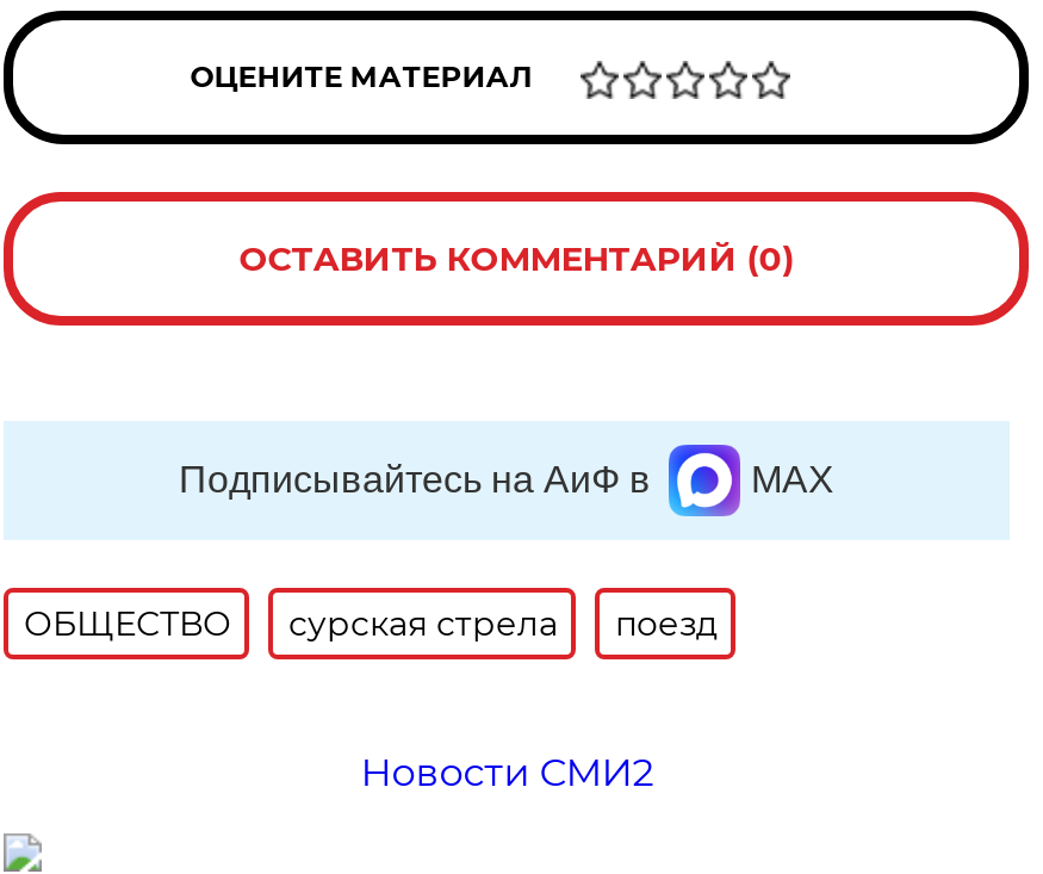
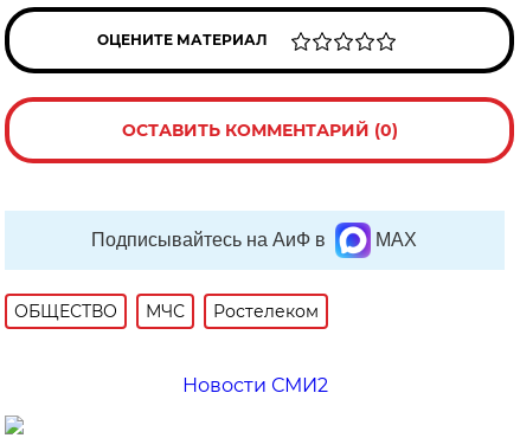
- сурская стрела
- поезд
+ МЧС
+ Ростелеком
